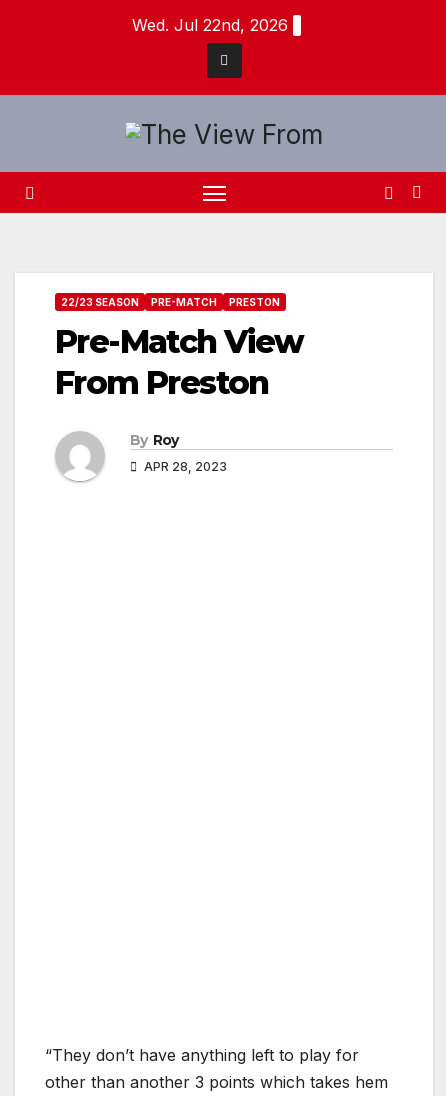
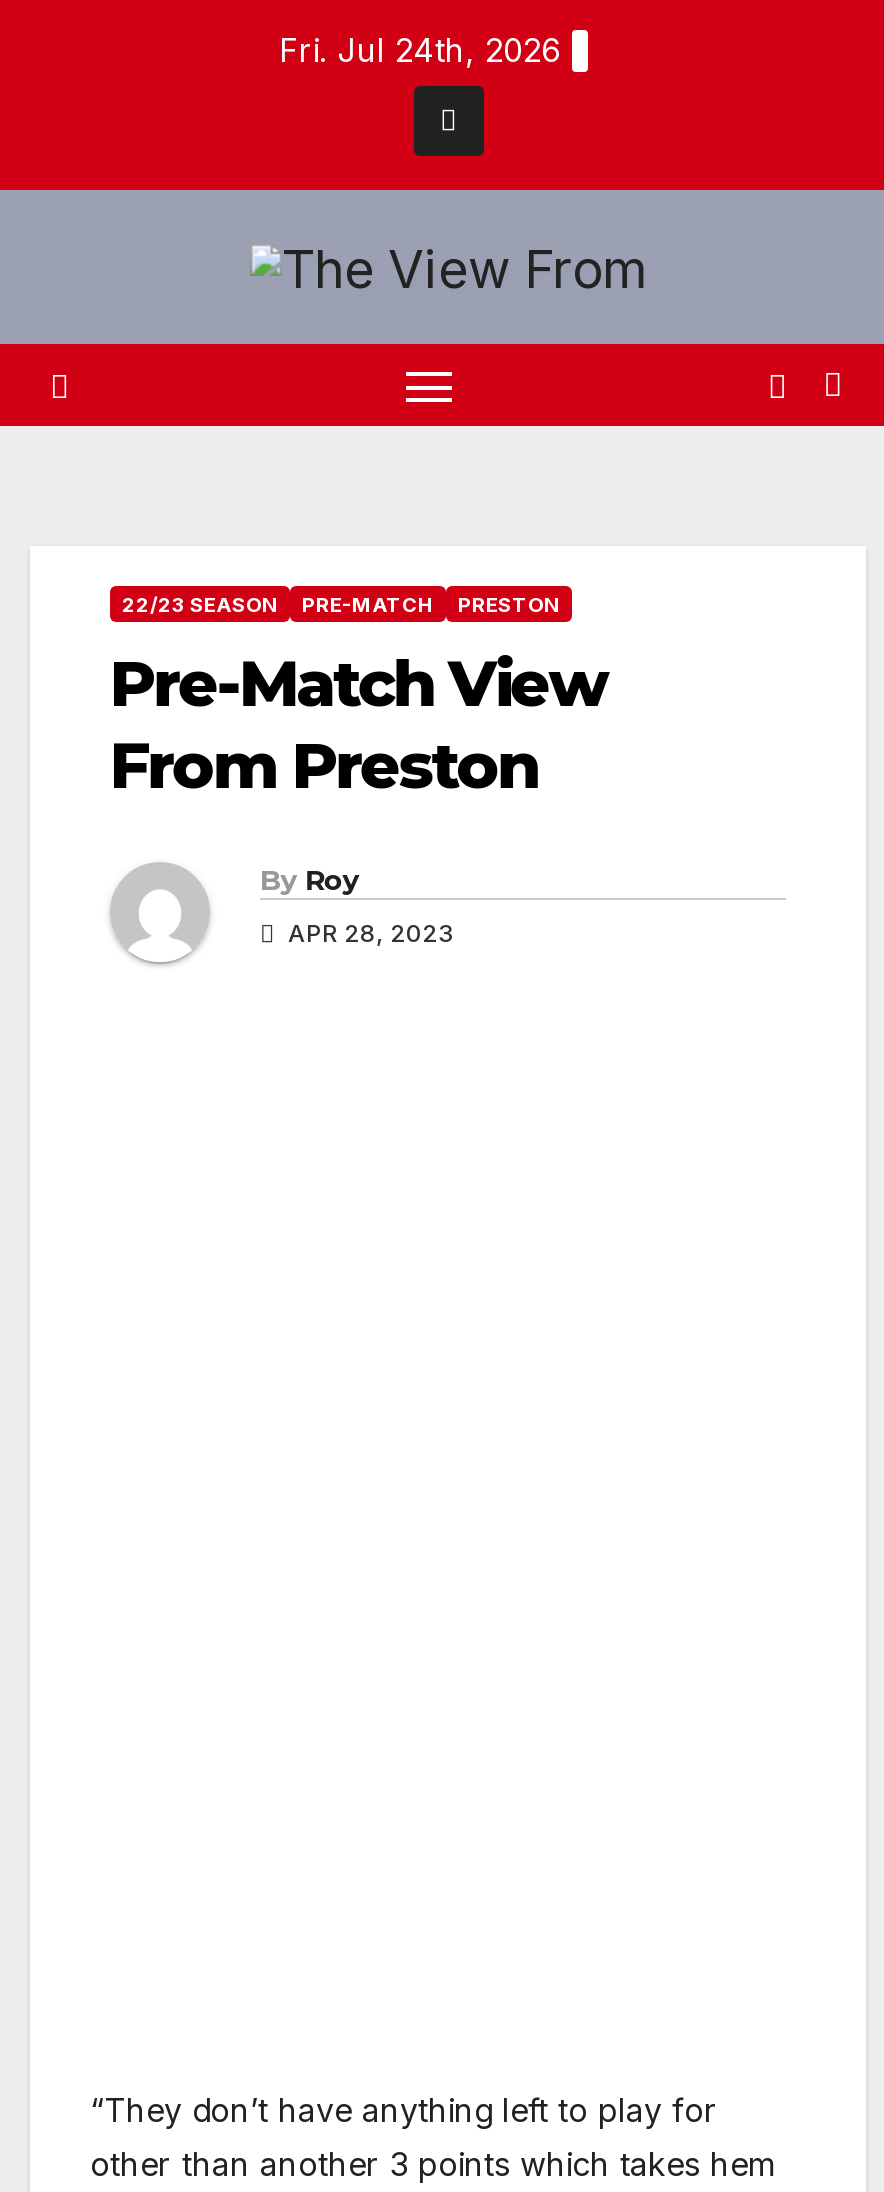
- Wed. Jul 22nd, 2026
+ Fri. Jul 24th, 2026
